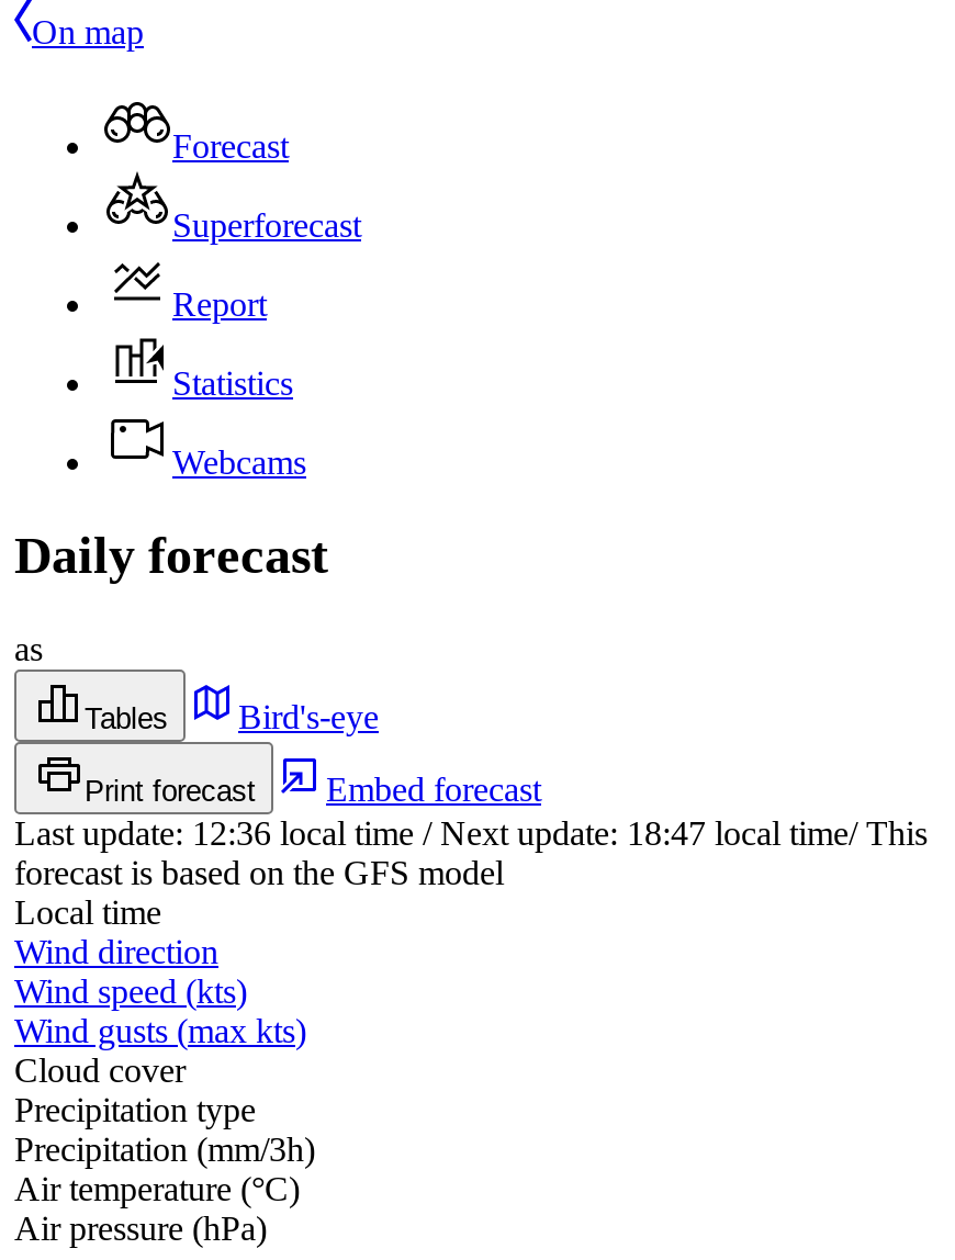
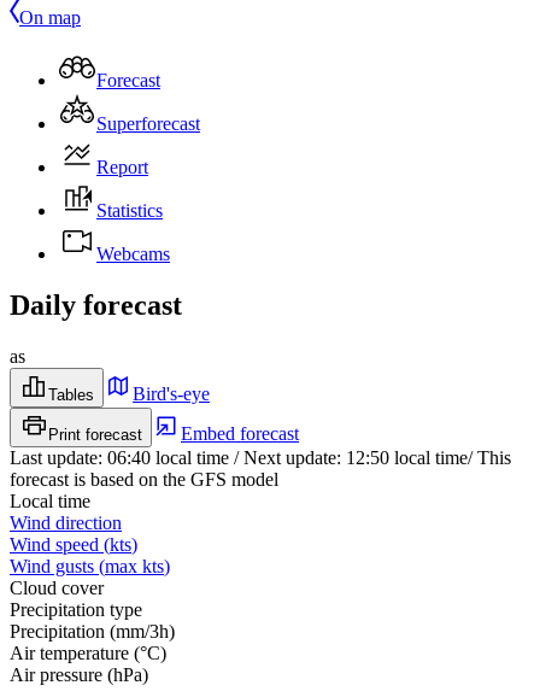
- Last update:12:36 local time / Next update: 18:47 local time/ This
+ Last update:06:40 local time / Next update: 12:50 local time/ This
